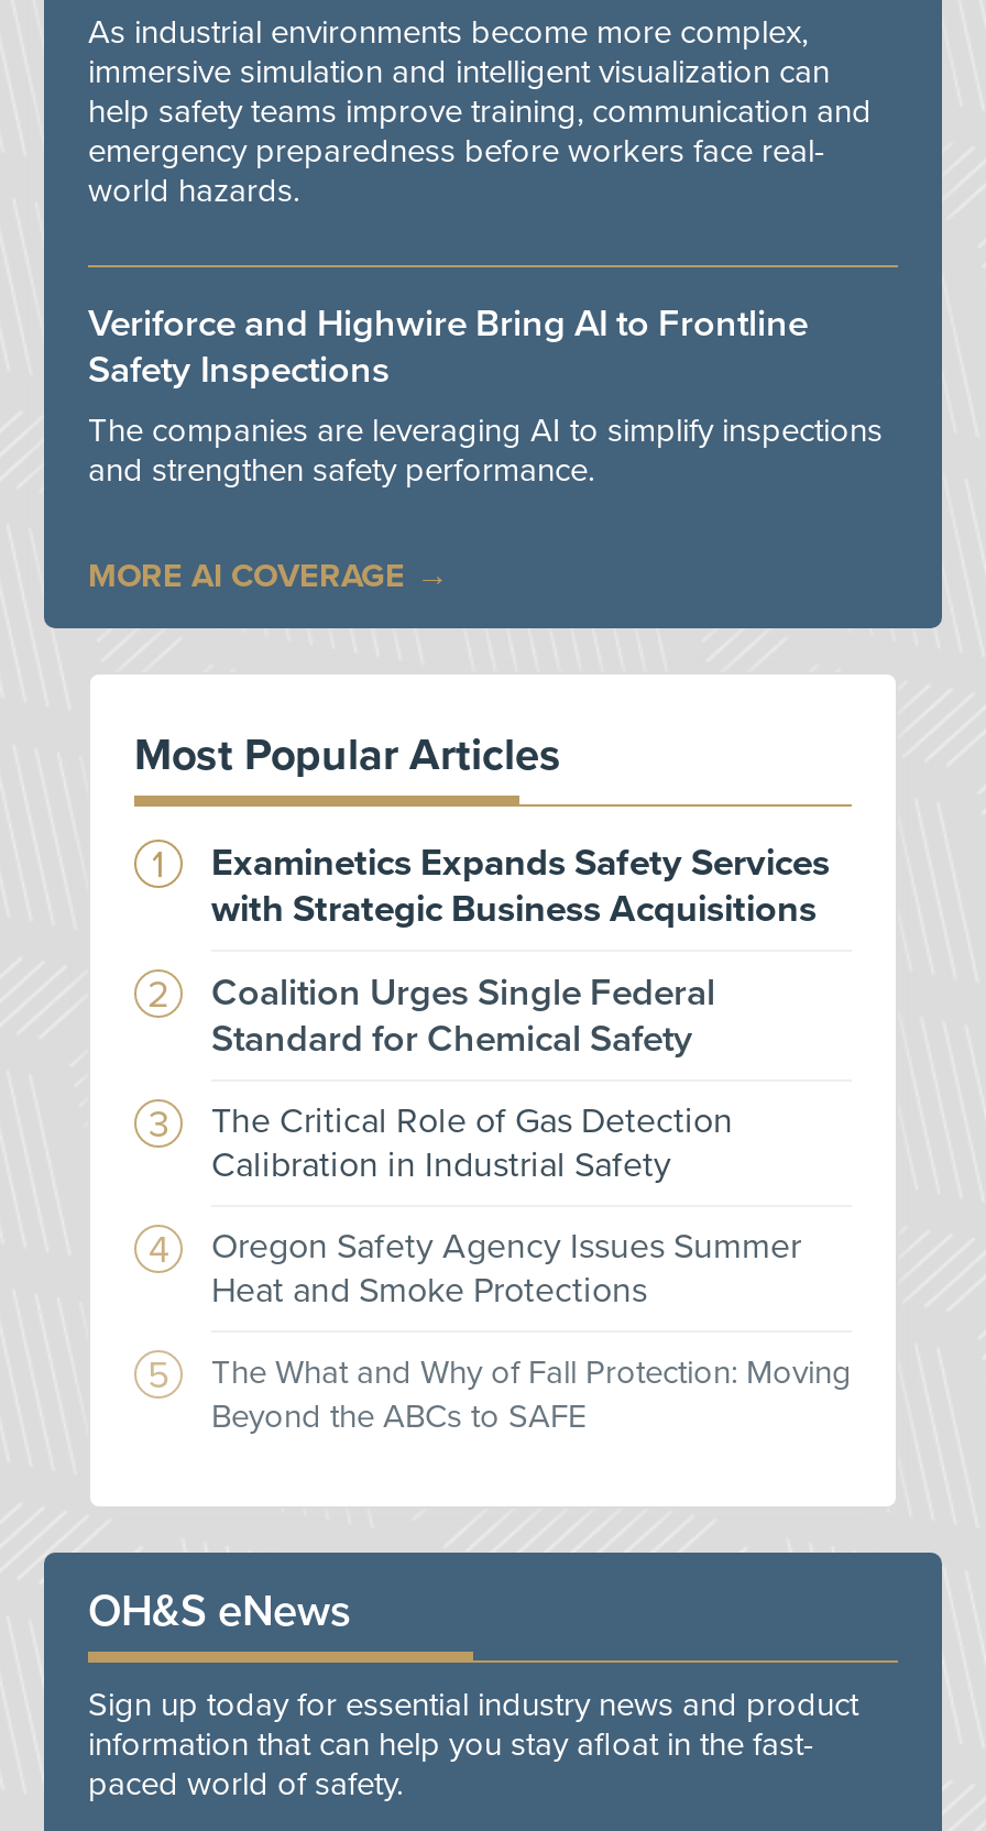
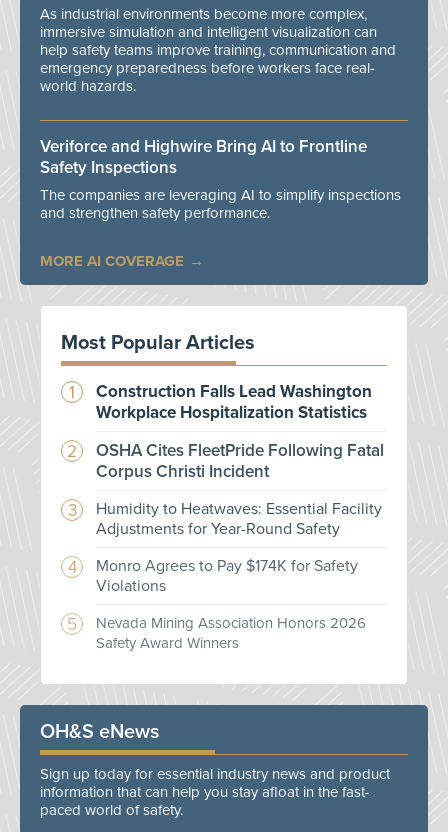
- Examinetics Expands Safety Services
- with Strategic Business Acquisitions
+ Construction Falls Lead Washington
+ Workplace Hospitalization Statistics

- Coalition Urges Single Federal
- Standard for Chemical Safety
+ OSHA Cites FleetPride Following Fatal
+ Corpus Christi Incident

- The Critical Role of Gas Detection
- Calibration in Industrial Safety
+ Humidity to Heatwaves: Essential Facility
+ Adjustments for Year-Round Safety

- Oregon Safety Agency Issues Summer
- Heat and Smoke Protections
+ Monro Agrees to Pay $174K for Safety
+ Violations

- The What and Why of Fall Protection: Moving
- Beyond the ABCs to SAFE
+ Nevada Mining Association Honors 2026
+ Safety Award Winners
